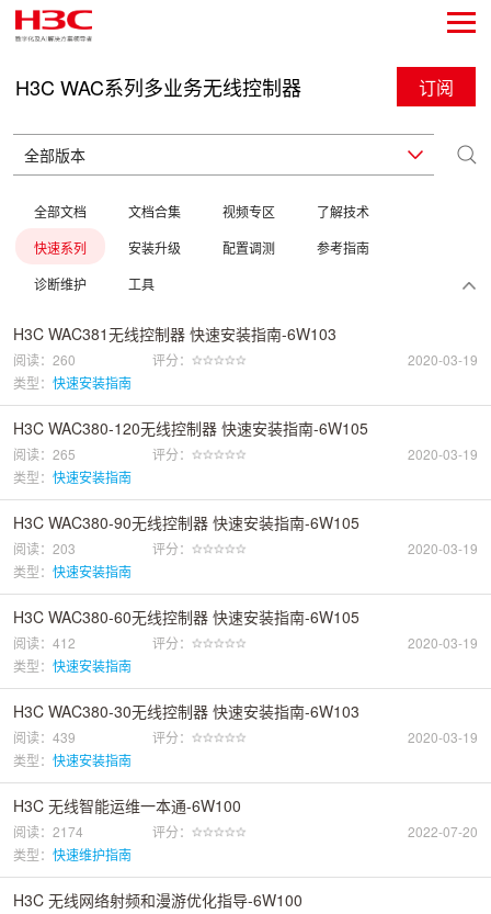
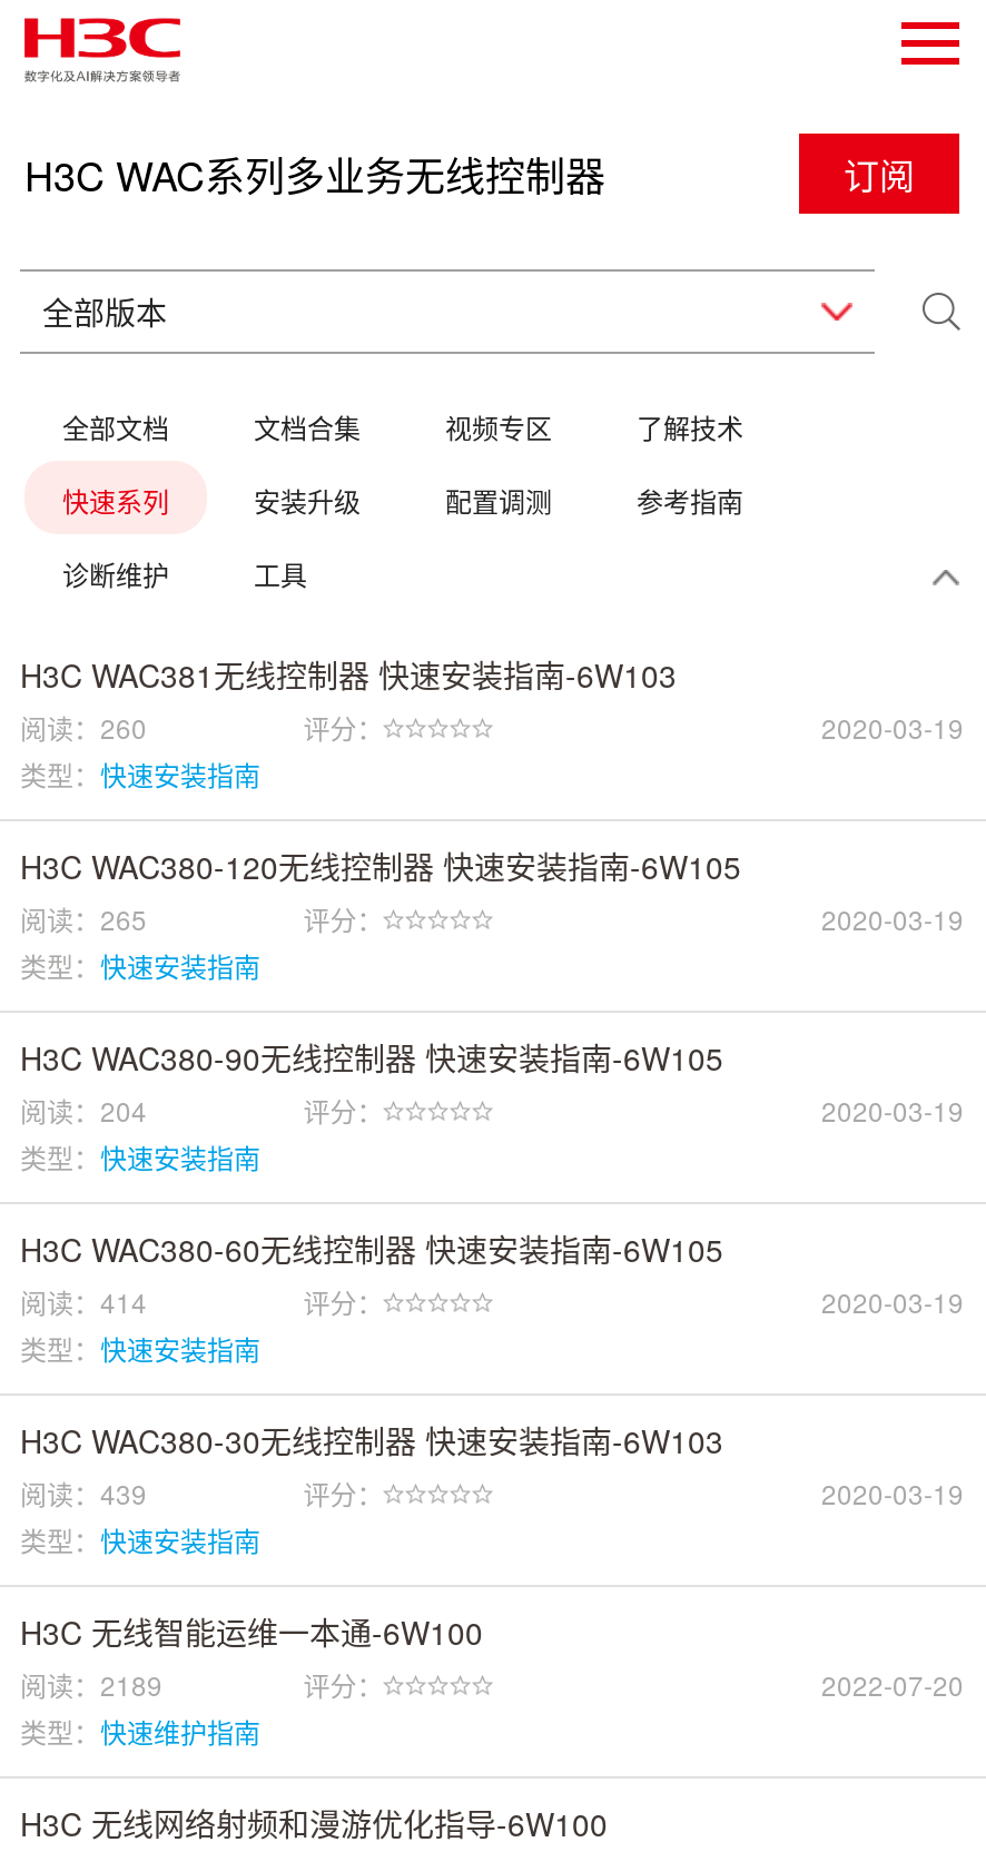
- 阅读：203
+ 阅读：204

- 阅读：412
+ 阅读：414

- 阅读：2174
+ 阅读：2189
